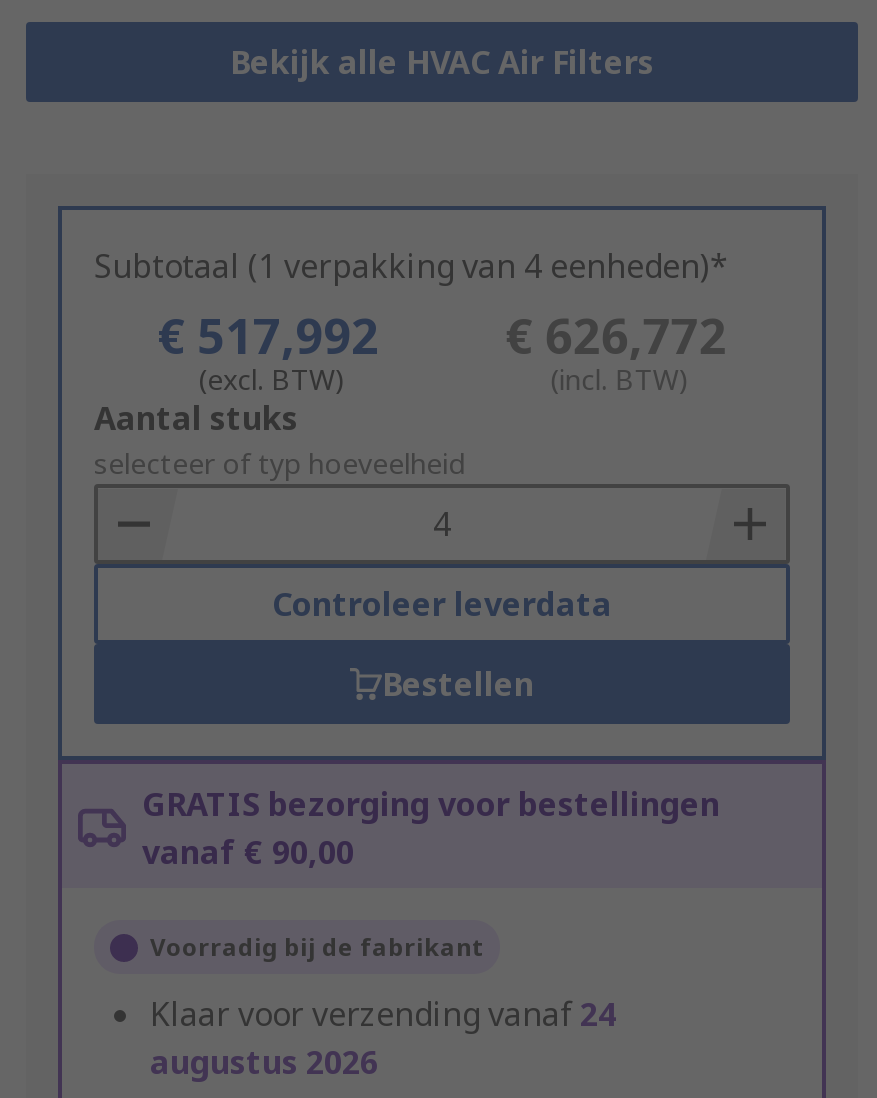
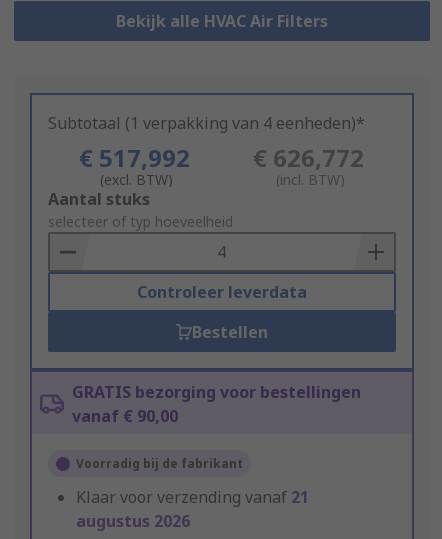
- Klaar voor verzending vanaf 24
+ Klaar voor verzending vanaf 21
